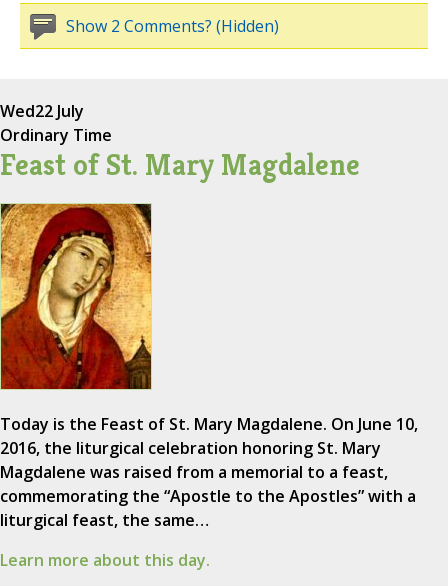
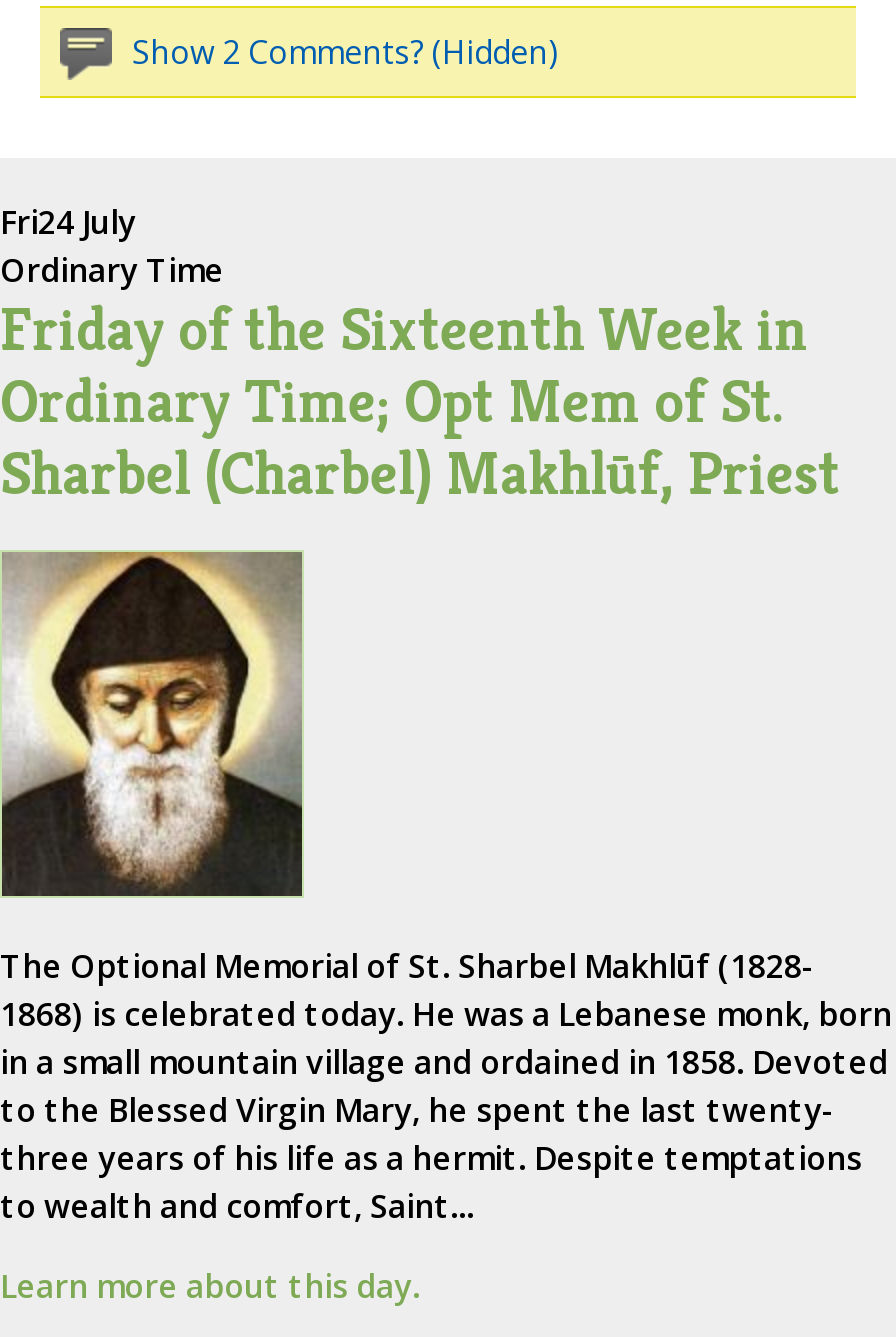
- Wed22 July
+ Fri24 July

- Feast of St. Mary Magdalene
+ Friday of the Sixteenth Week in
+ Ordinary Time; Opt Mem of St.
+ Sharbel (Charbel) Makhlūf, Priest

- [image]
+ [image]

- Today is the Feast of St. Mary Magdalene. On June 10,
- 2016, the liturgical celebration honoring St. Mary
- Magdalene was raised from a memorial to a feast,
- commemorating the “Apostle to the Apostles” with a
- liturgical feast, the same…
+ The Optional Memorial of St. Sharbel Makhlūf (1828-
+ 1868) is celebrated today. He was a Lebanese monk, born
+ in a small mountain village and ordained in 1858. Devoted
+ to the Blessed Virgin Mary, he spent the last twenty-
+ three years of his life as a hermit. Despite temptations
+ to wealth and comfort, Saint…
